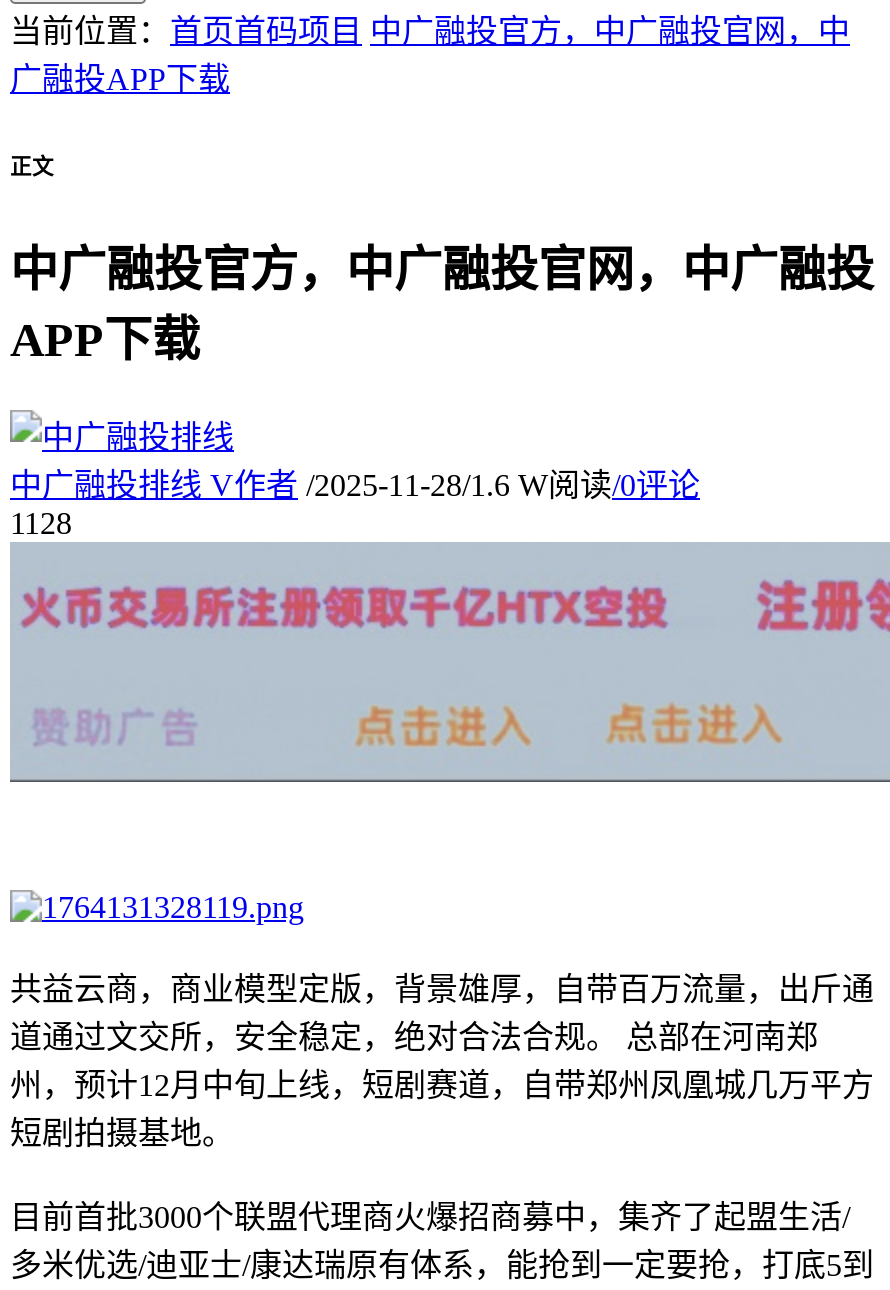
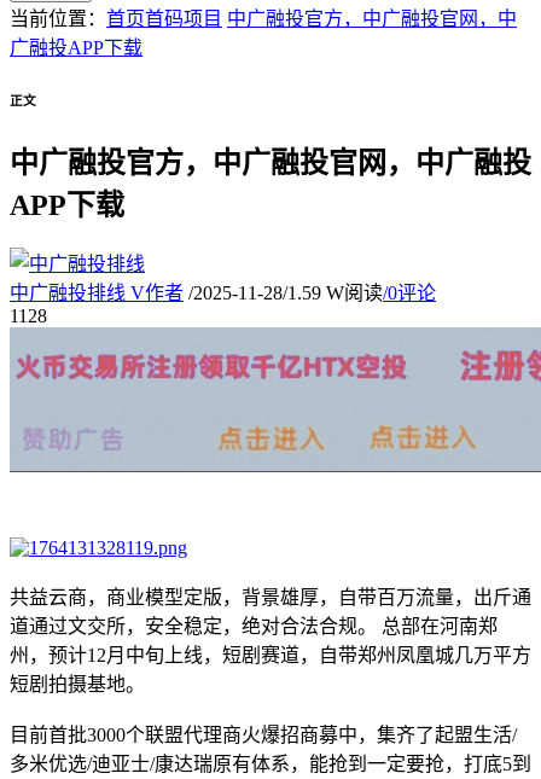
- 中广融投排线V作者 / 2025-11-28/1.6 W阅读/0评论
+ 中广融投排线V作者 / 2025-11-28/1.59 W阅读/0评论
